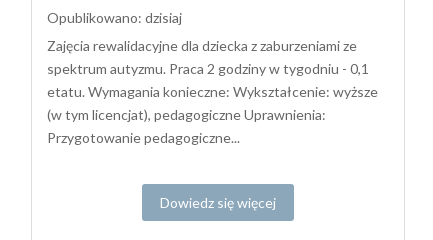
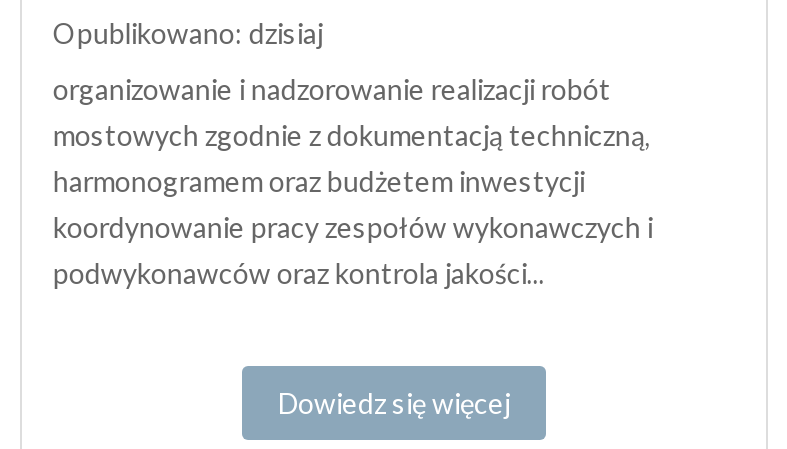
- Zajęcia rewalidacyjne dla dziecka z zaburzeniami ze
- spektrum autyzmu. Praca 2 godziny w tygodniu - 0,1
- etatu. Wymagania konieczne: Wykształcenie: wyższe
- (w tym licencjat), pedagogiczne Uprawnienia:
- Przygotowanie pedagogiczne...
+ organizowanie i nadzorowanie realizacji robót
+ mostowych zgodnie z dokumentacją techniczną,
+ harmonogramem oraz budżetem inwestycji
+ koordynowanie pracy zespołów wykonawczych i
+ podwykonawców oraz kontrola jakości...
